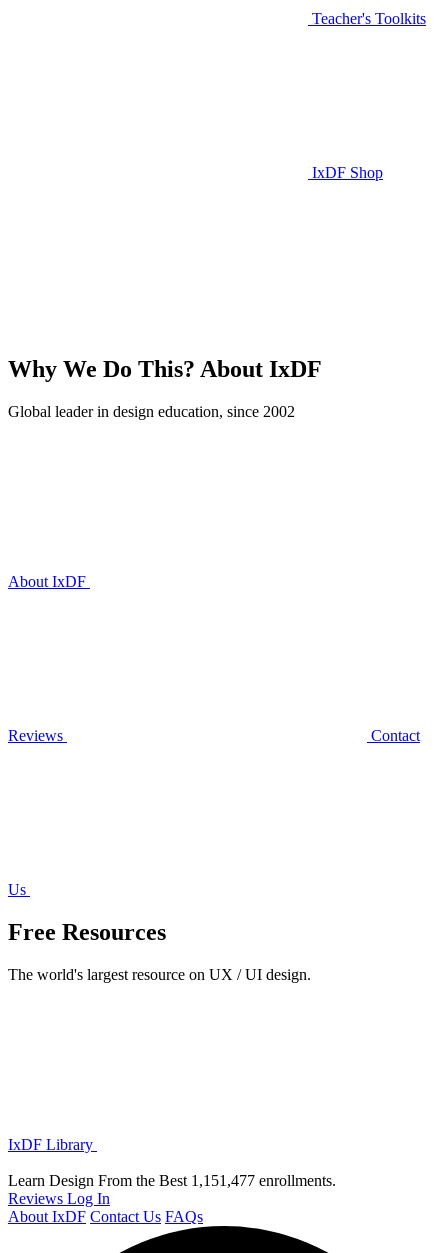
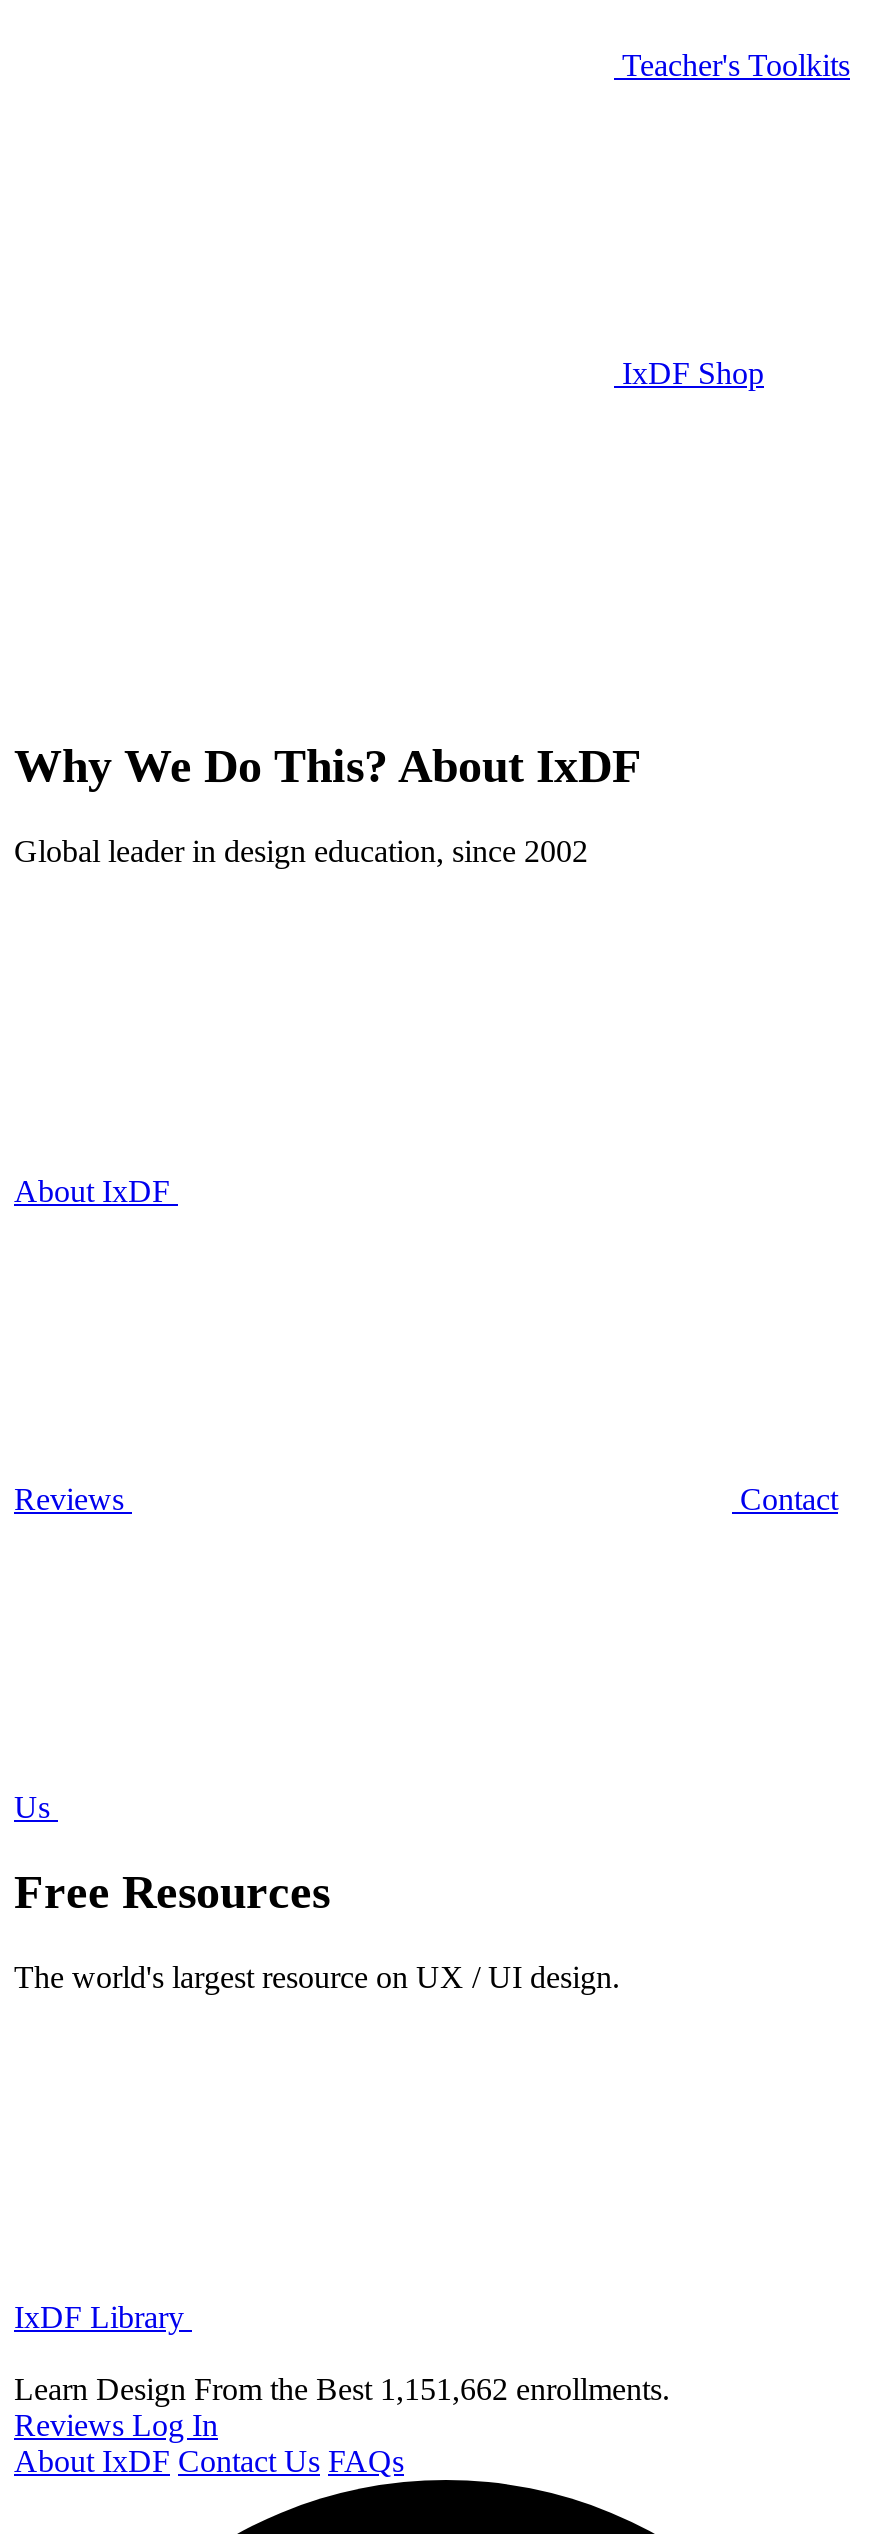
- Learn Design From the Best 1,151,477 enrollments.
+ Learn Design From the Best 1,151,662 enrollments.
